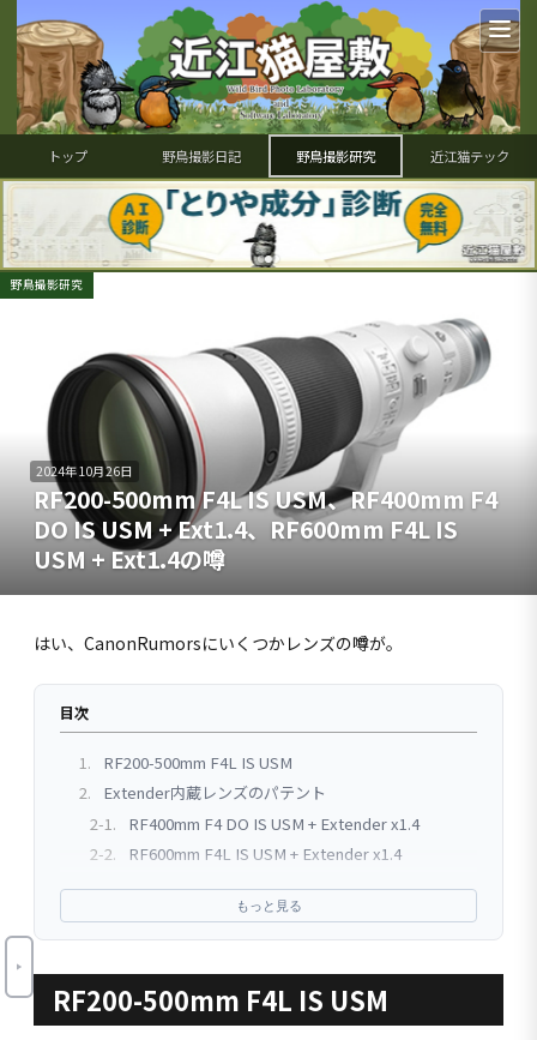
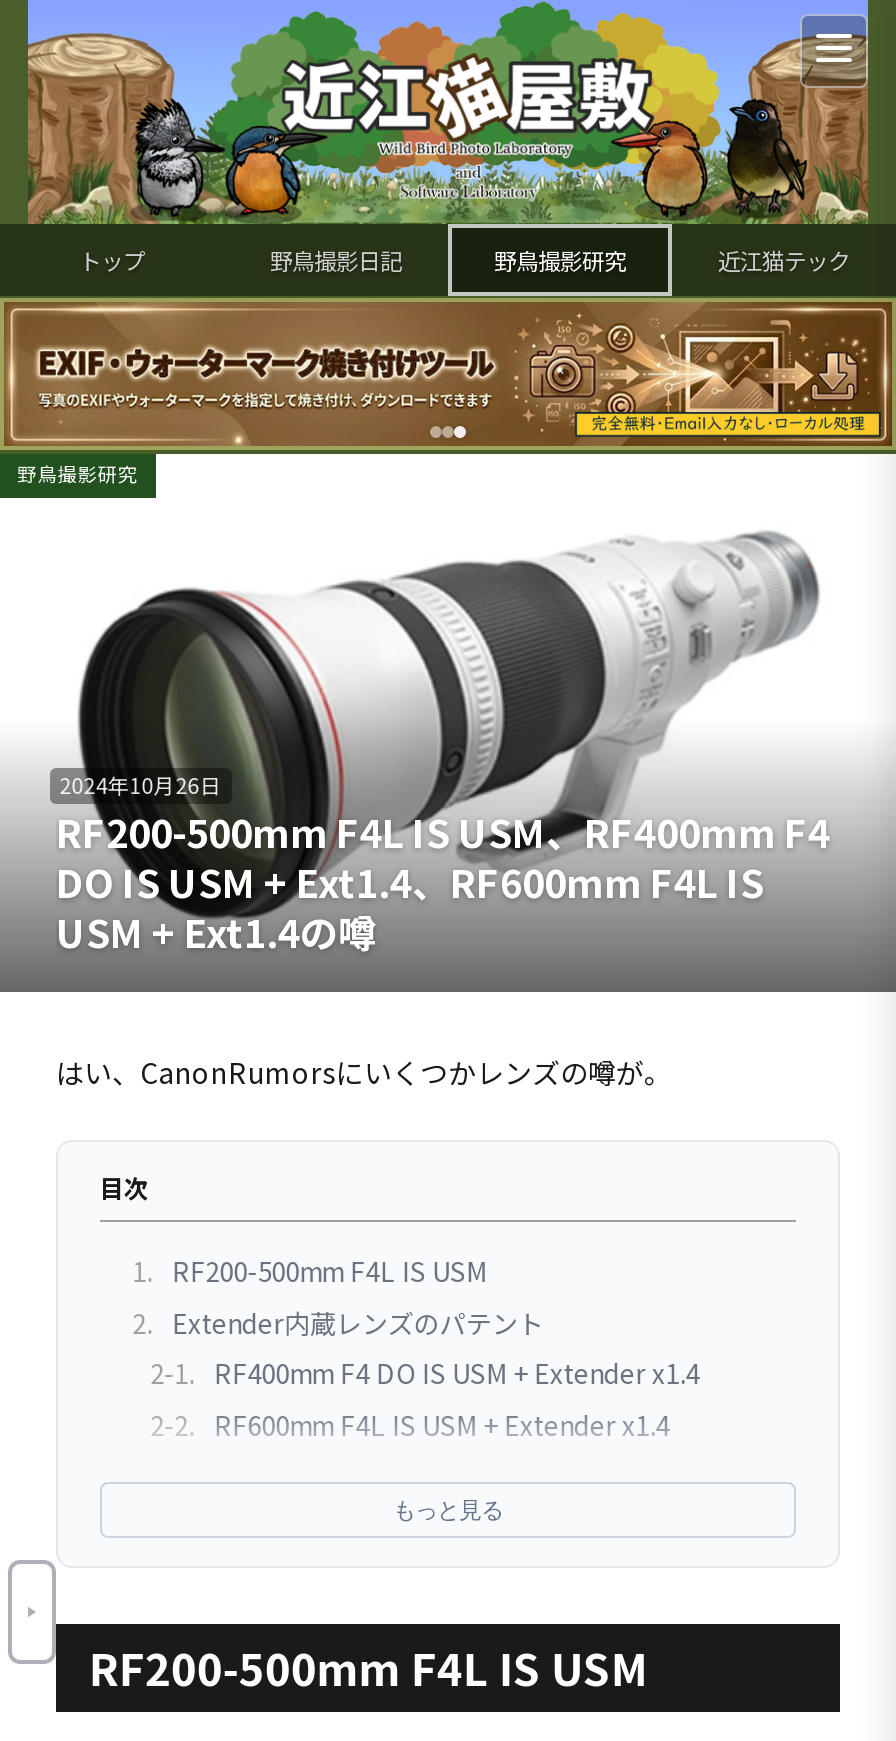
- [image]
+ [image]
